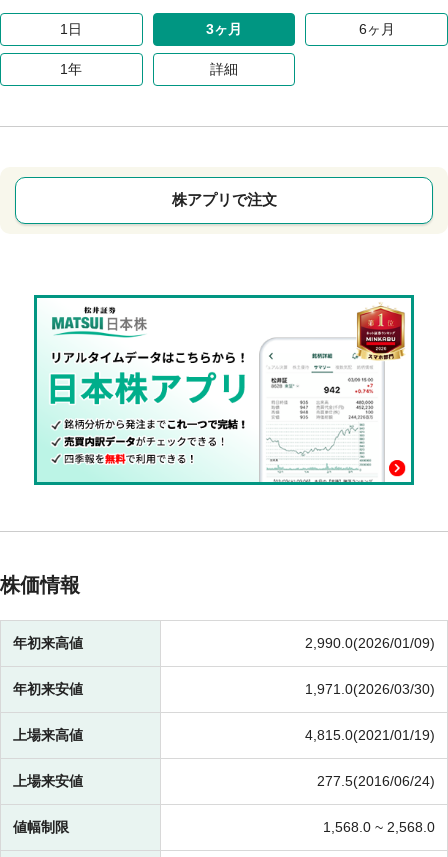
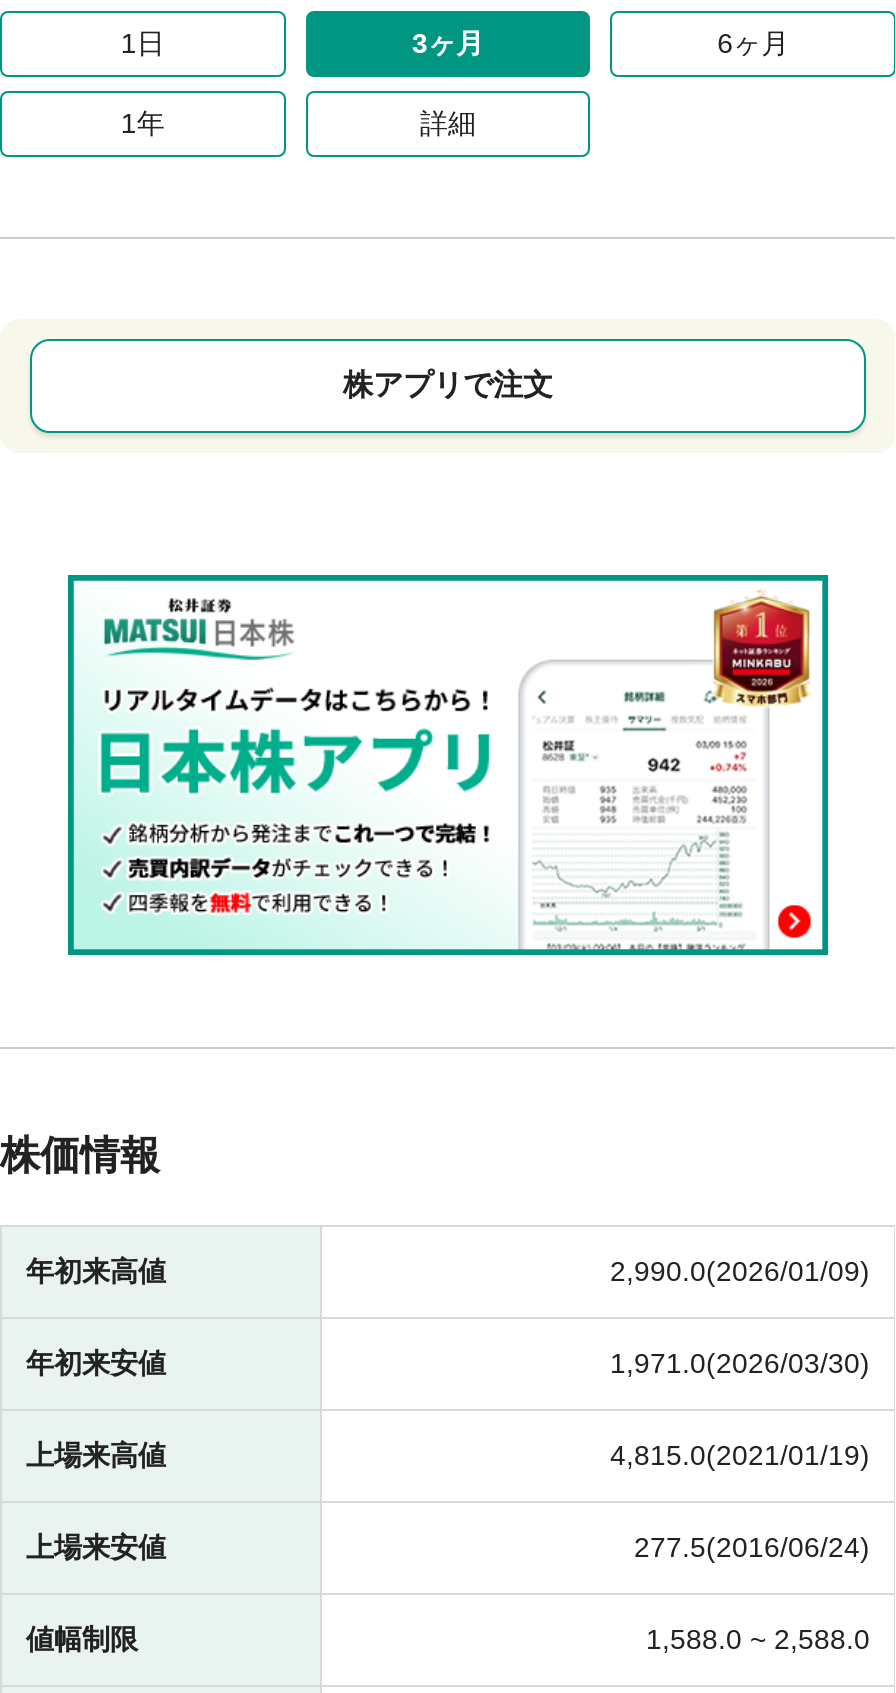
- 1,568.0 ~ 2,568.0
+ 1,588.0 ~ 2,588.0
